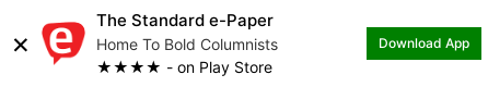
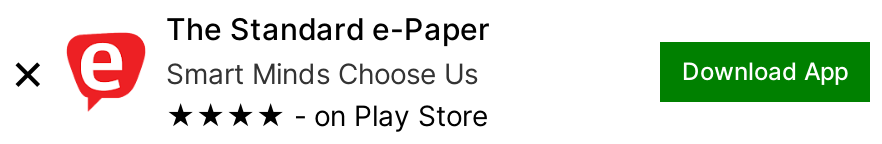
- Home To Bold Columnists
+ Smart Minds Choose Us
